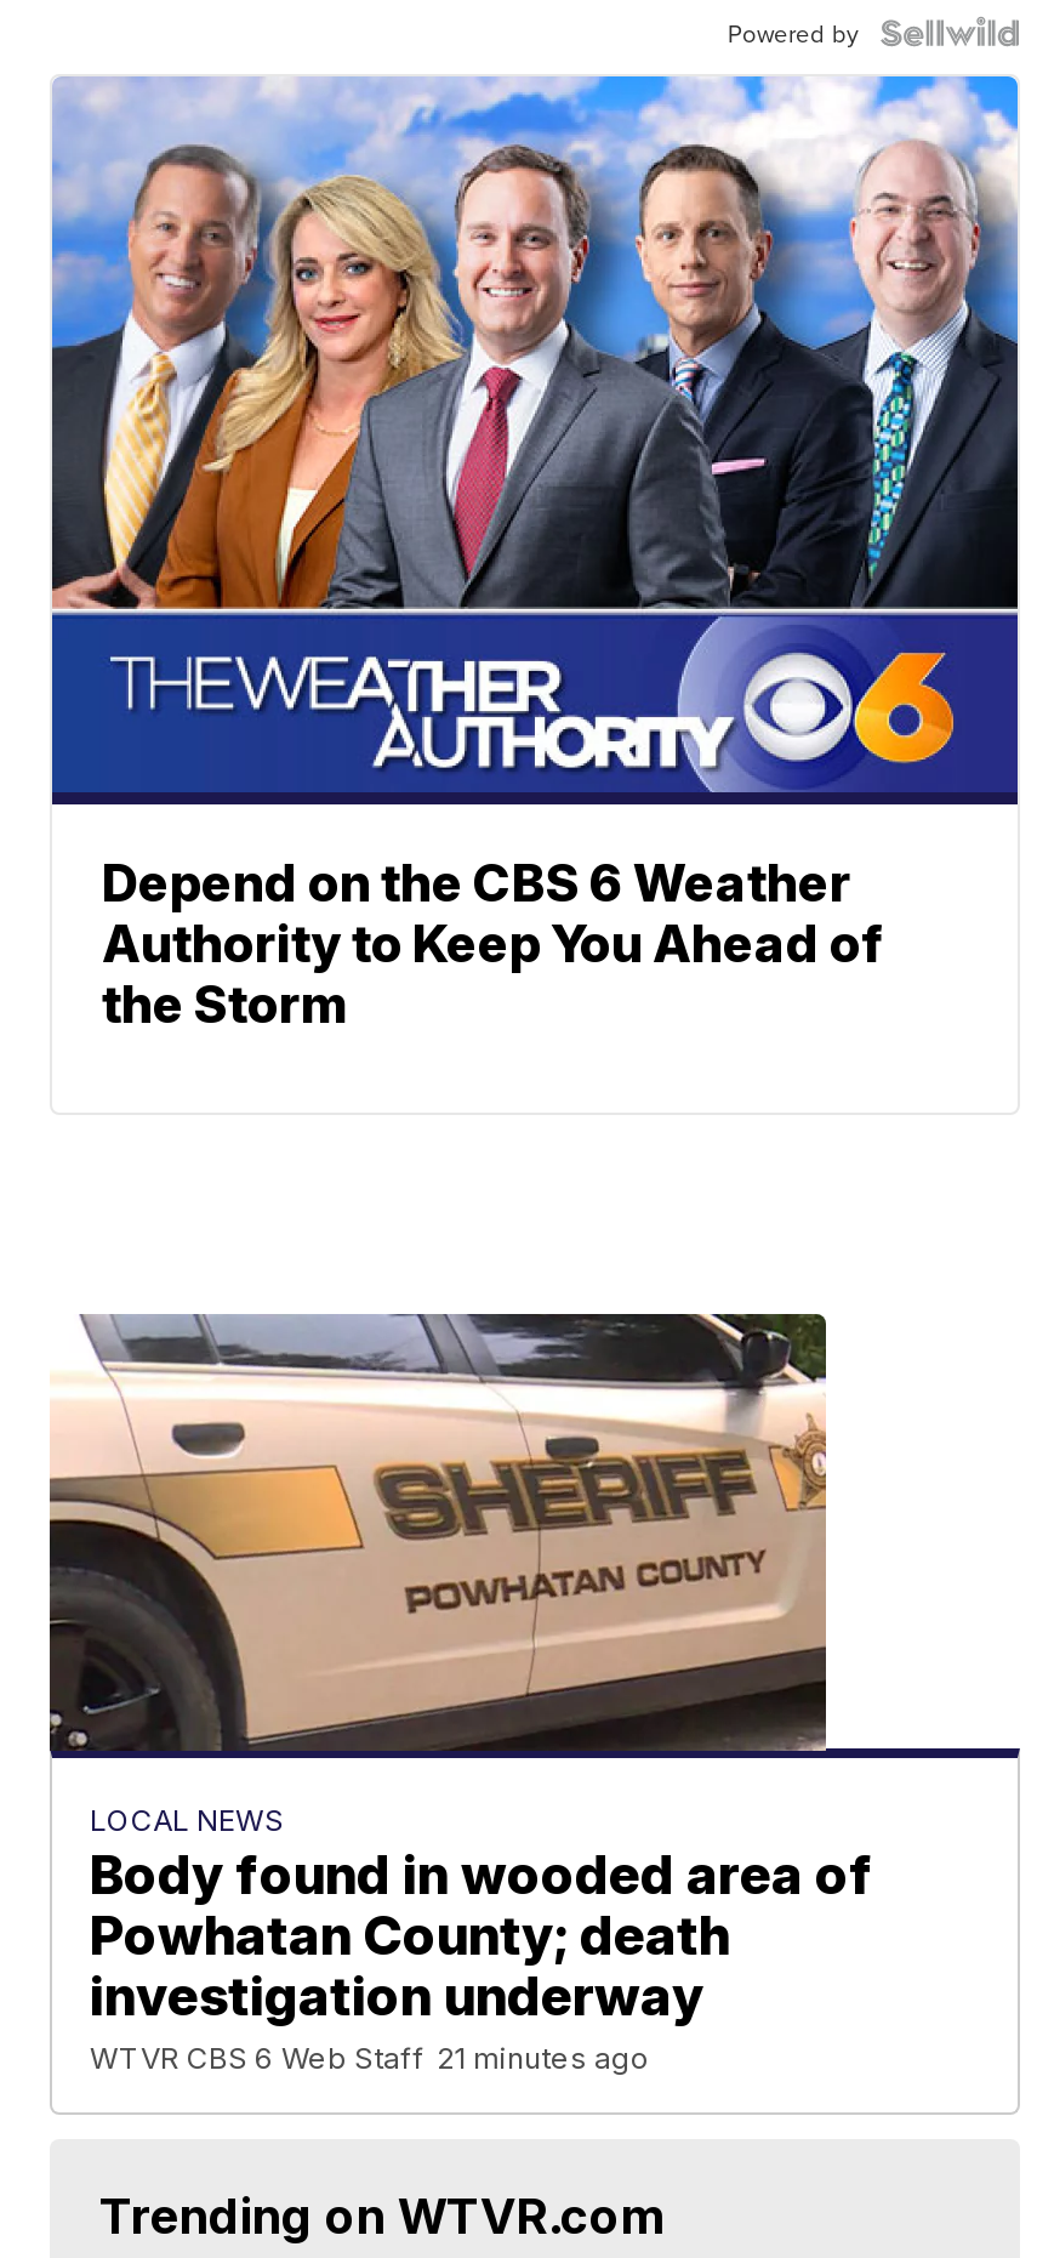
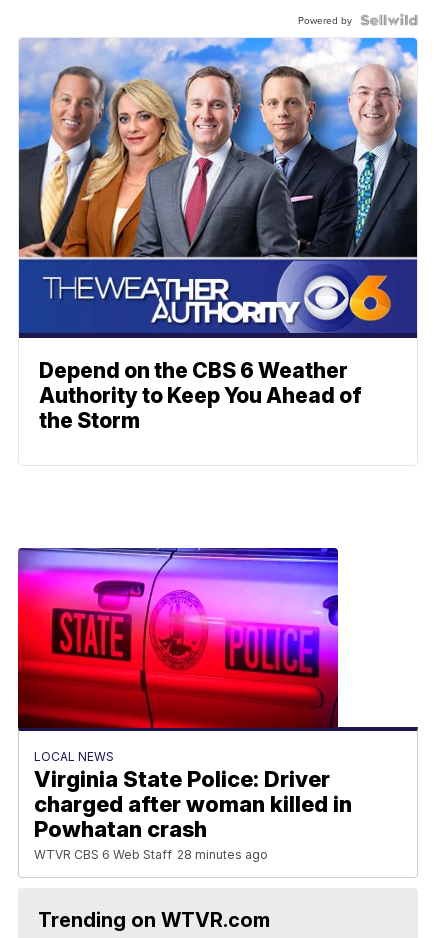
- [image]
- Body found in wooded area of
- Powhatan County; death
- investigation underway
- WTVR CBS 6 Web Staff 21 minutes ago
+ [image]
+ Virginia State Police: Driver
+ charged after woman killed in
+ Powhatan crash
+ WTVR CBS 6 Web Staff 28 minutes ago
